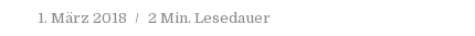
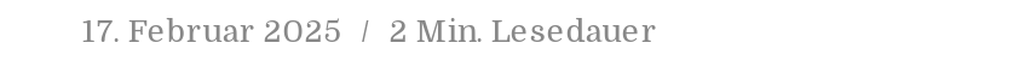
- 1. März 2018 2 Min. Lesedauer
+ 17. Februar 2025 2 Min. Lesedauer
